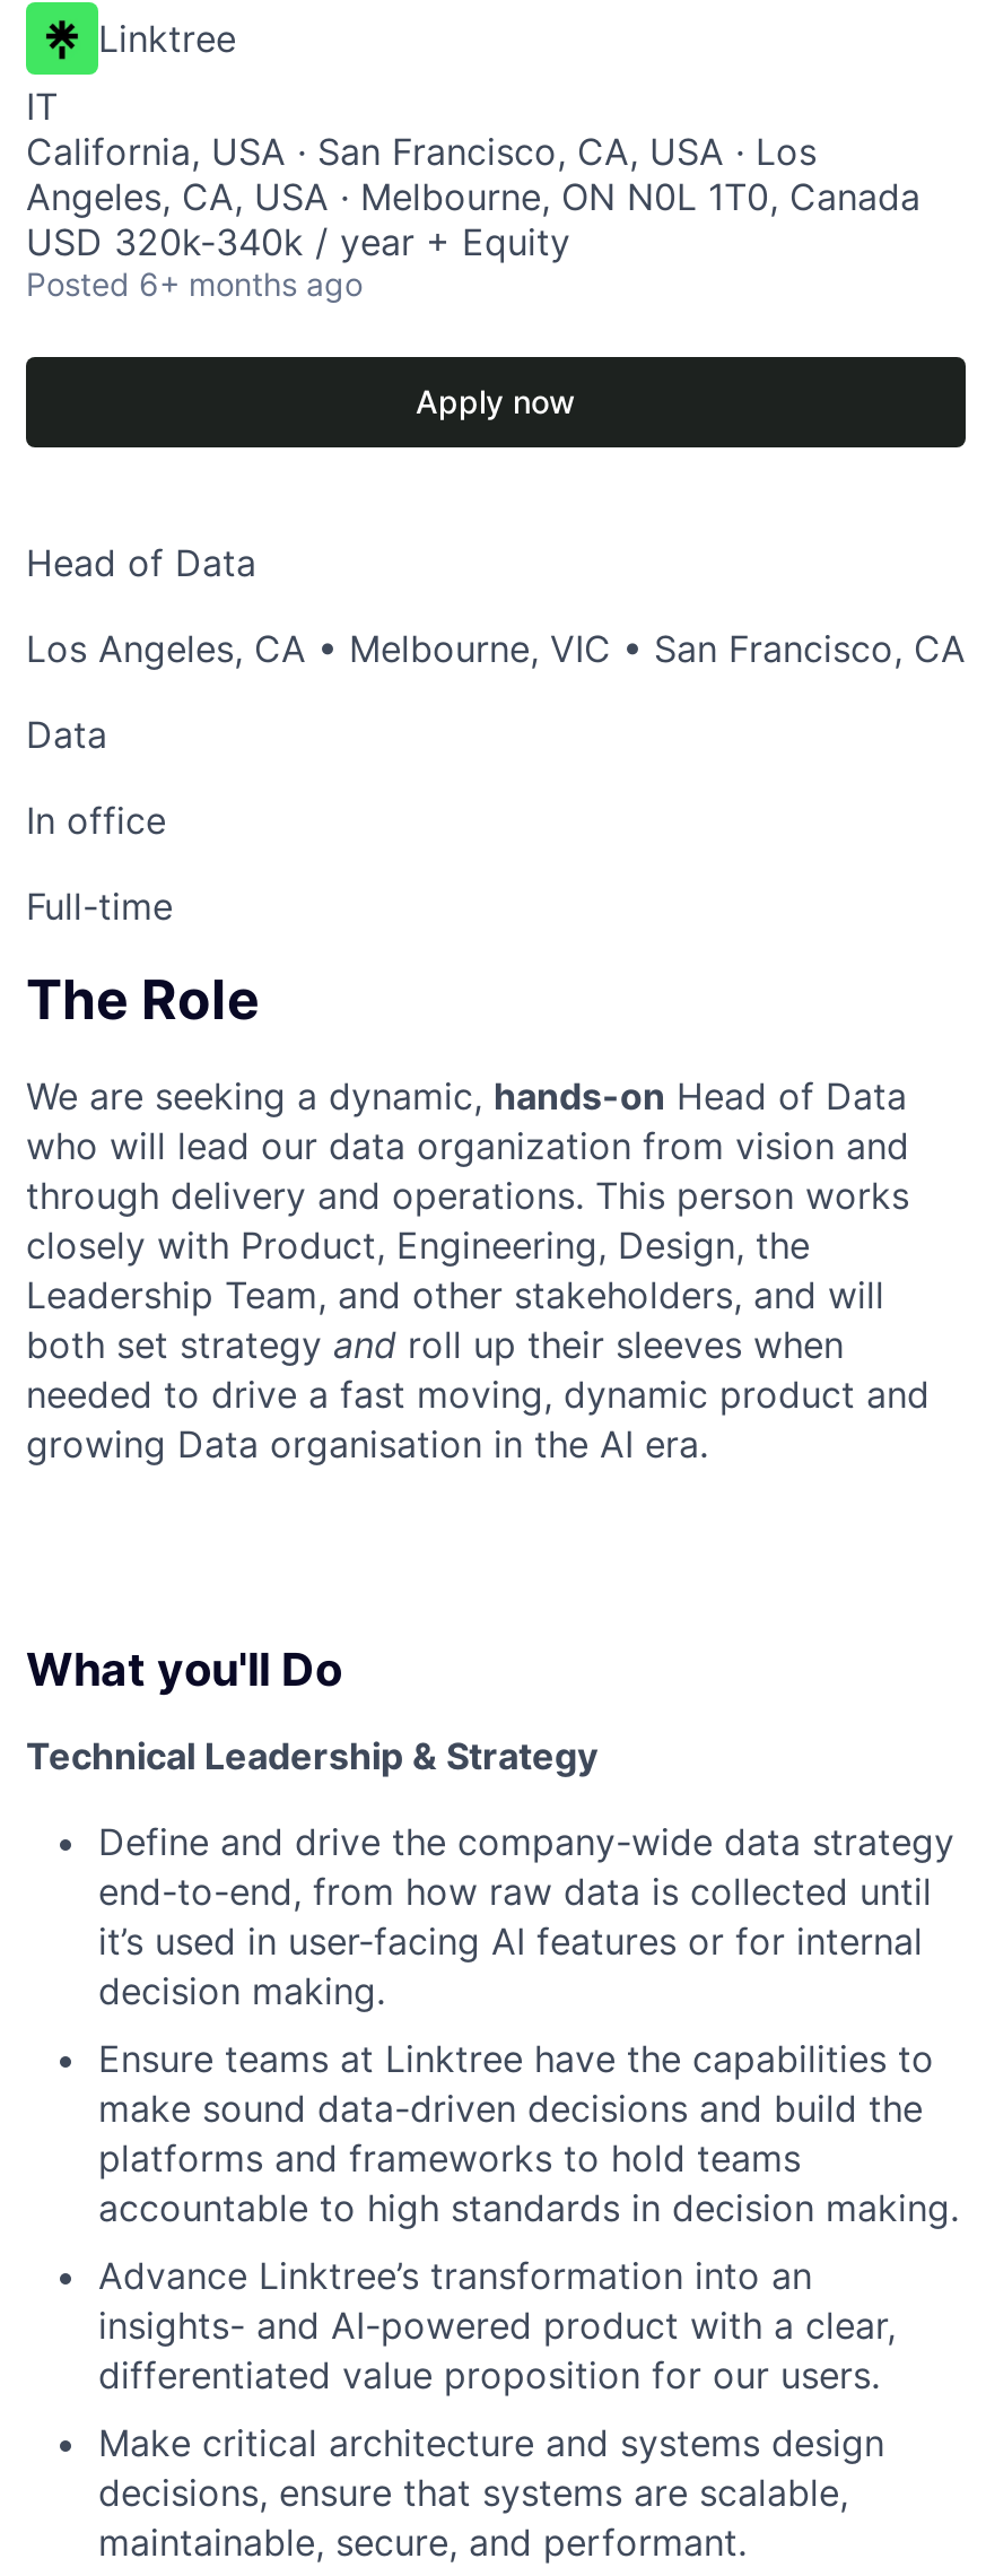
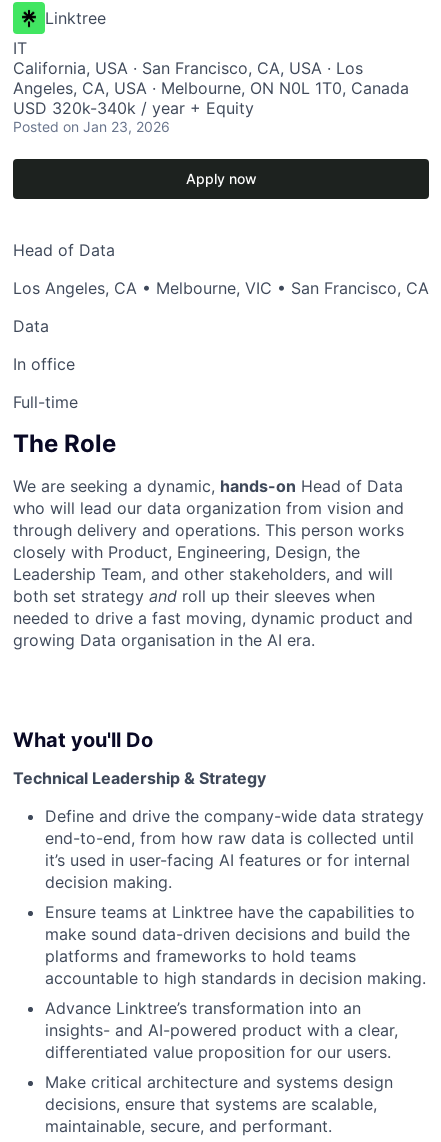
- Posted 6+ months ago
+ Posted on Jan 23, 2026
